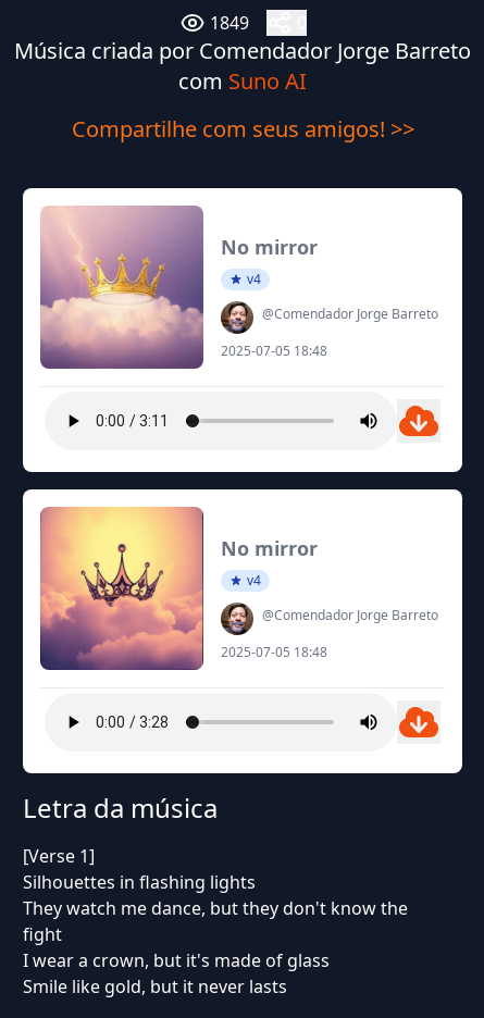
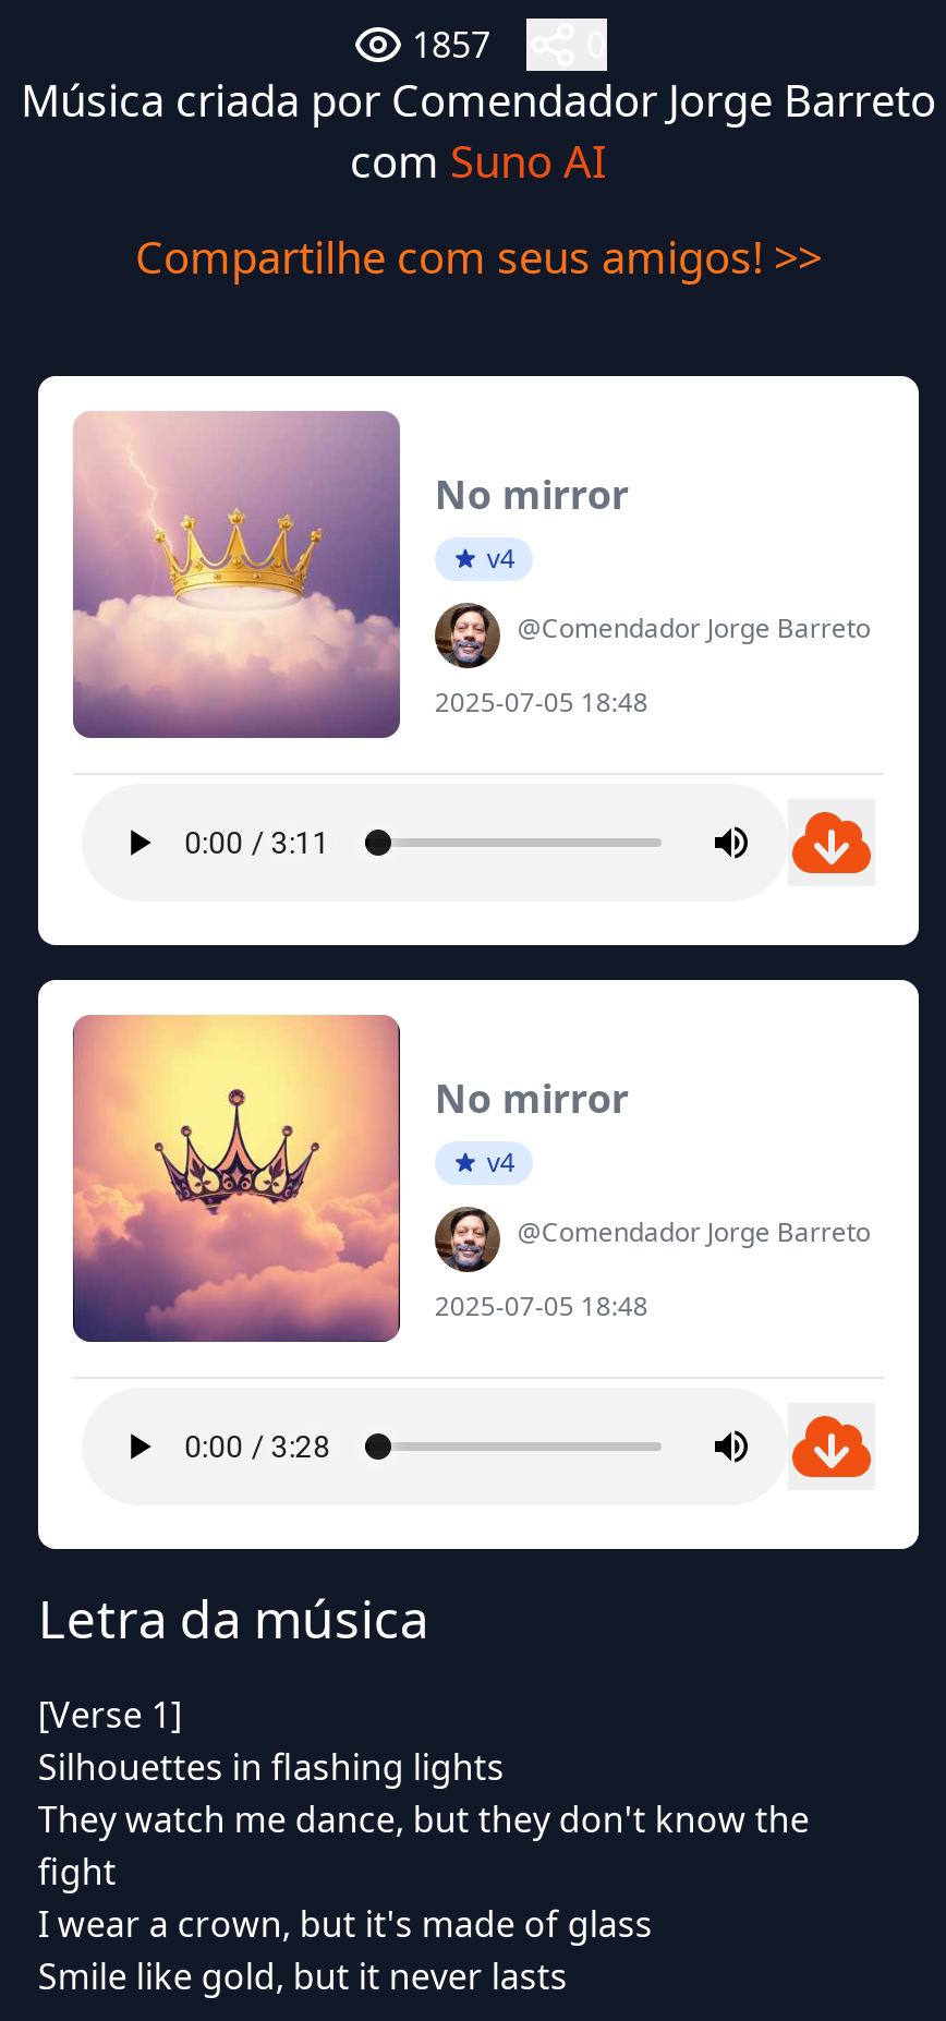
- 1849
+ 1857
